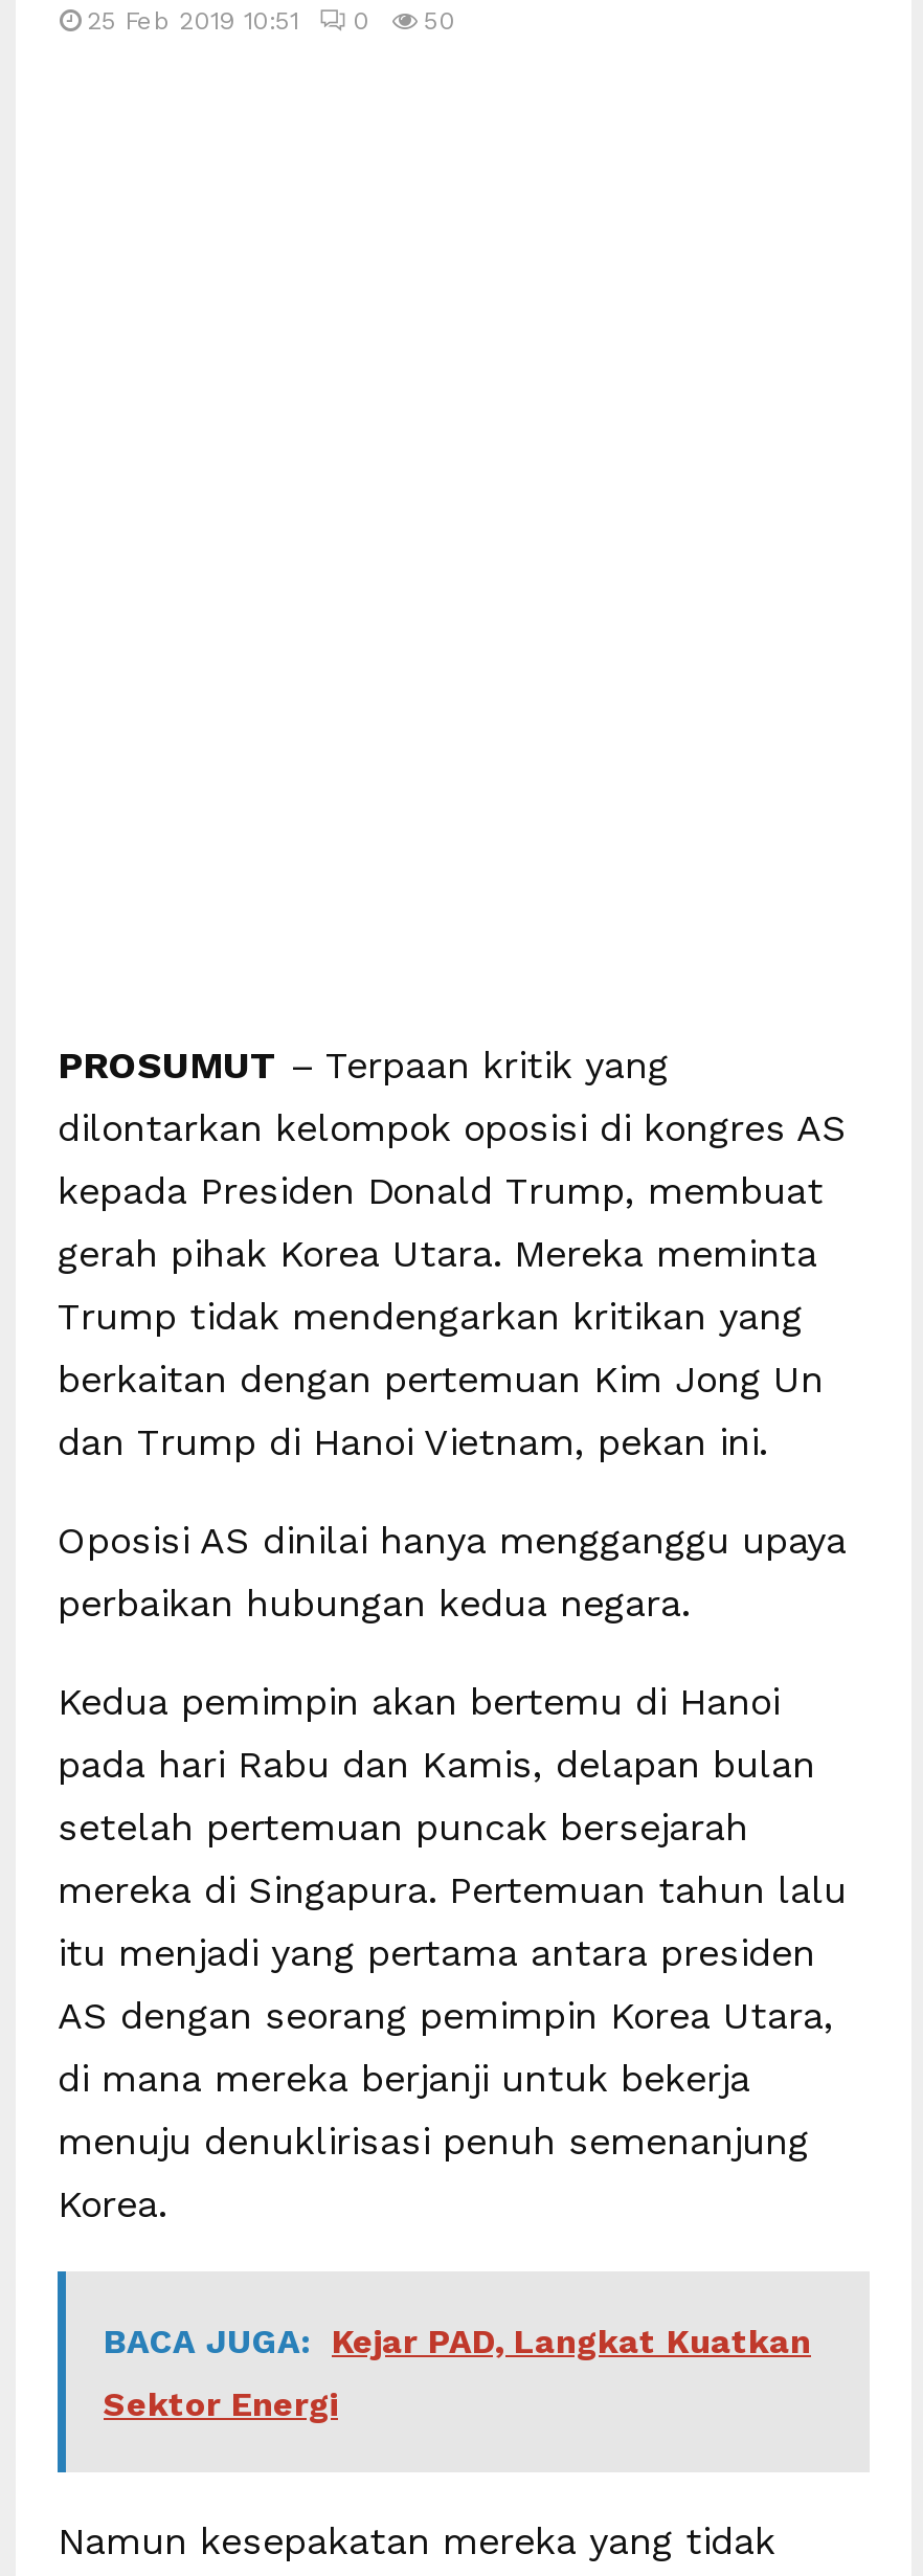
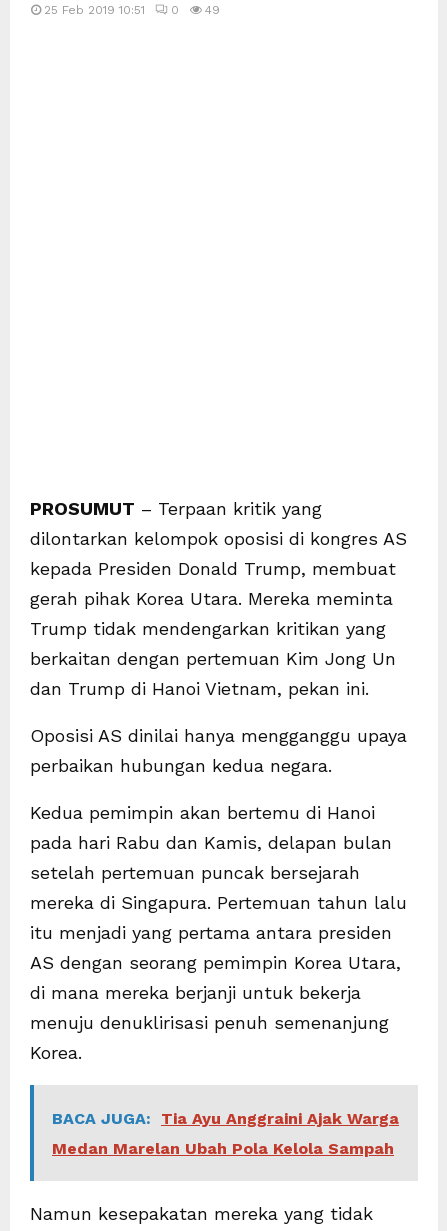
- 50
+ 49

- BACA JUGA: Kejar PAD, Langkat Kuatkan
+ BACA JUGA: Tia Ayu Anggraini Ajak Warga

- Sektor Energi
+ Medan Marelan Ubah Pola Kelola Sampah
